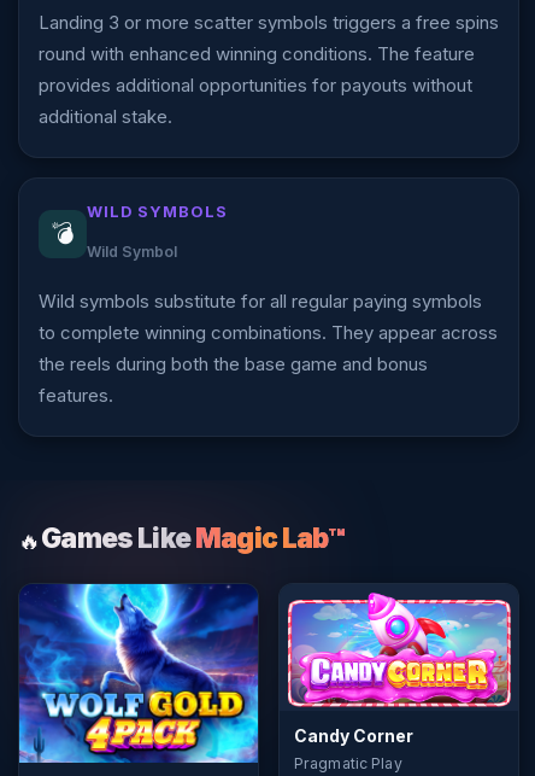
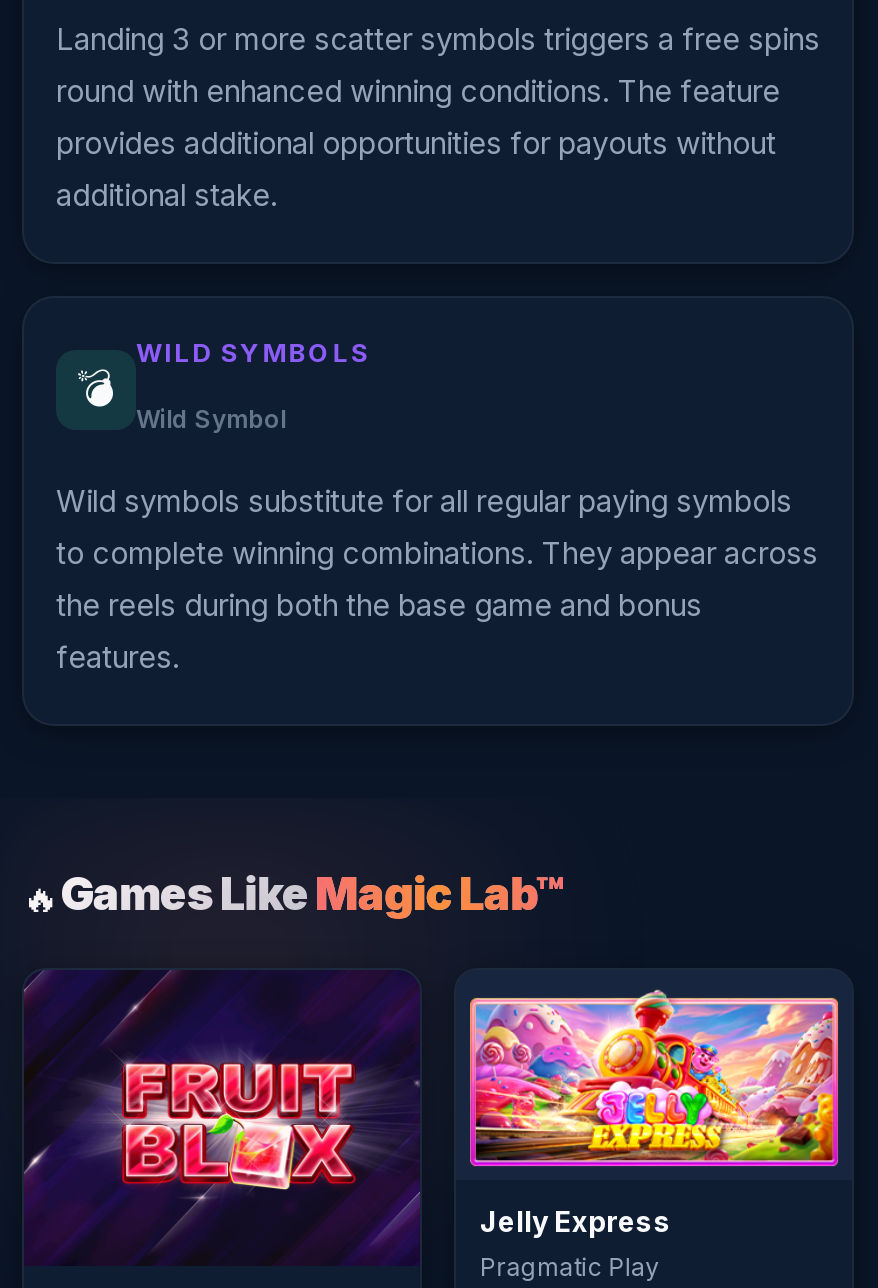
- [image]
- Candy Corner
+ [image]
+ Jelly Express

- [image]
+ [image]
